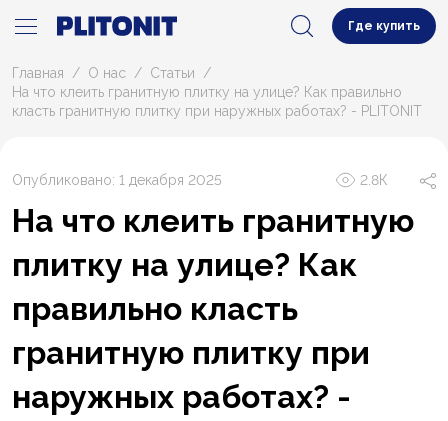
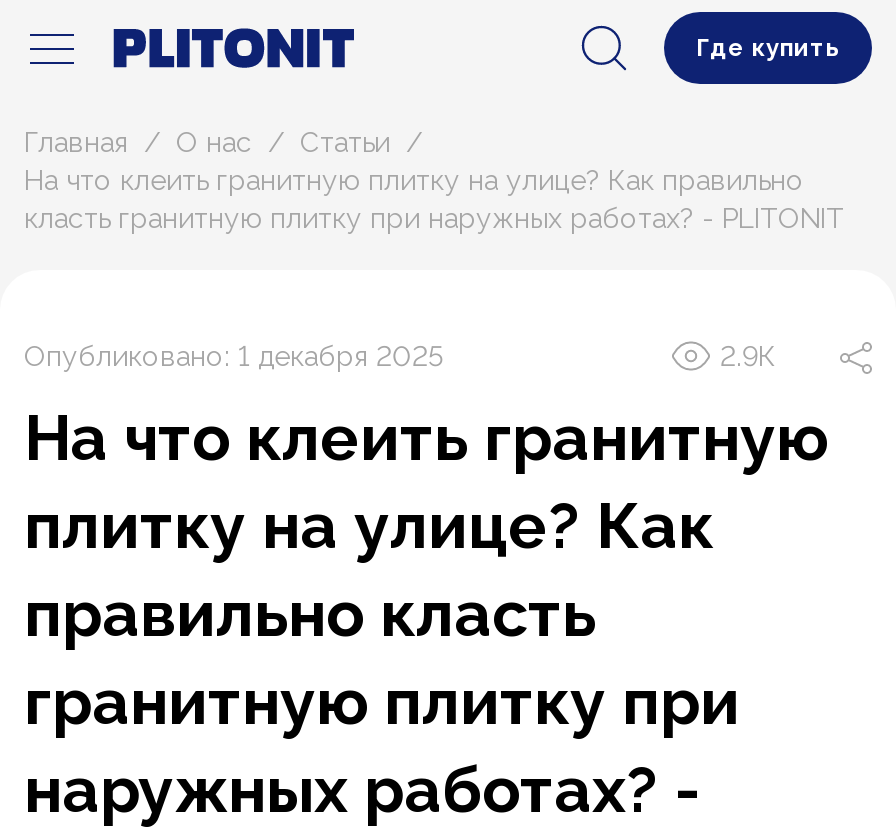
- 2.8К
+ 2.9К
